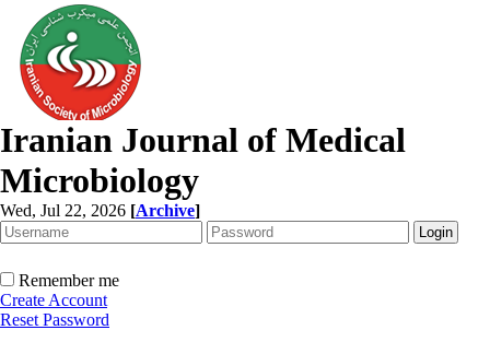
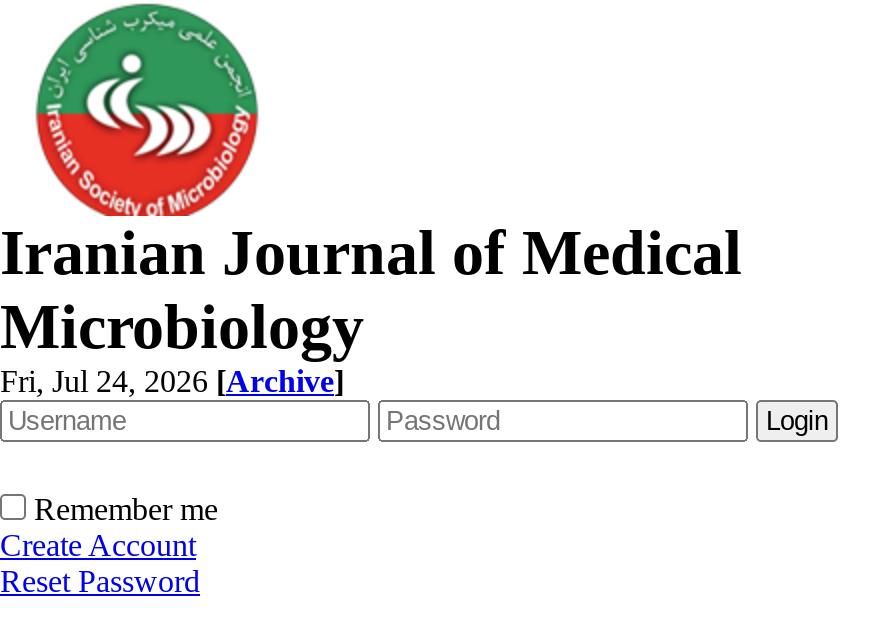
- Wed, Jul 22, 2026 [Archive]
+ Fri, Jul 24, 2026 [Archive]
